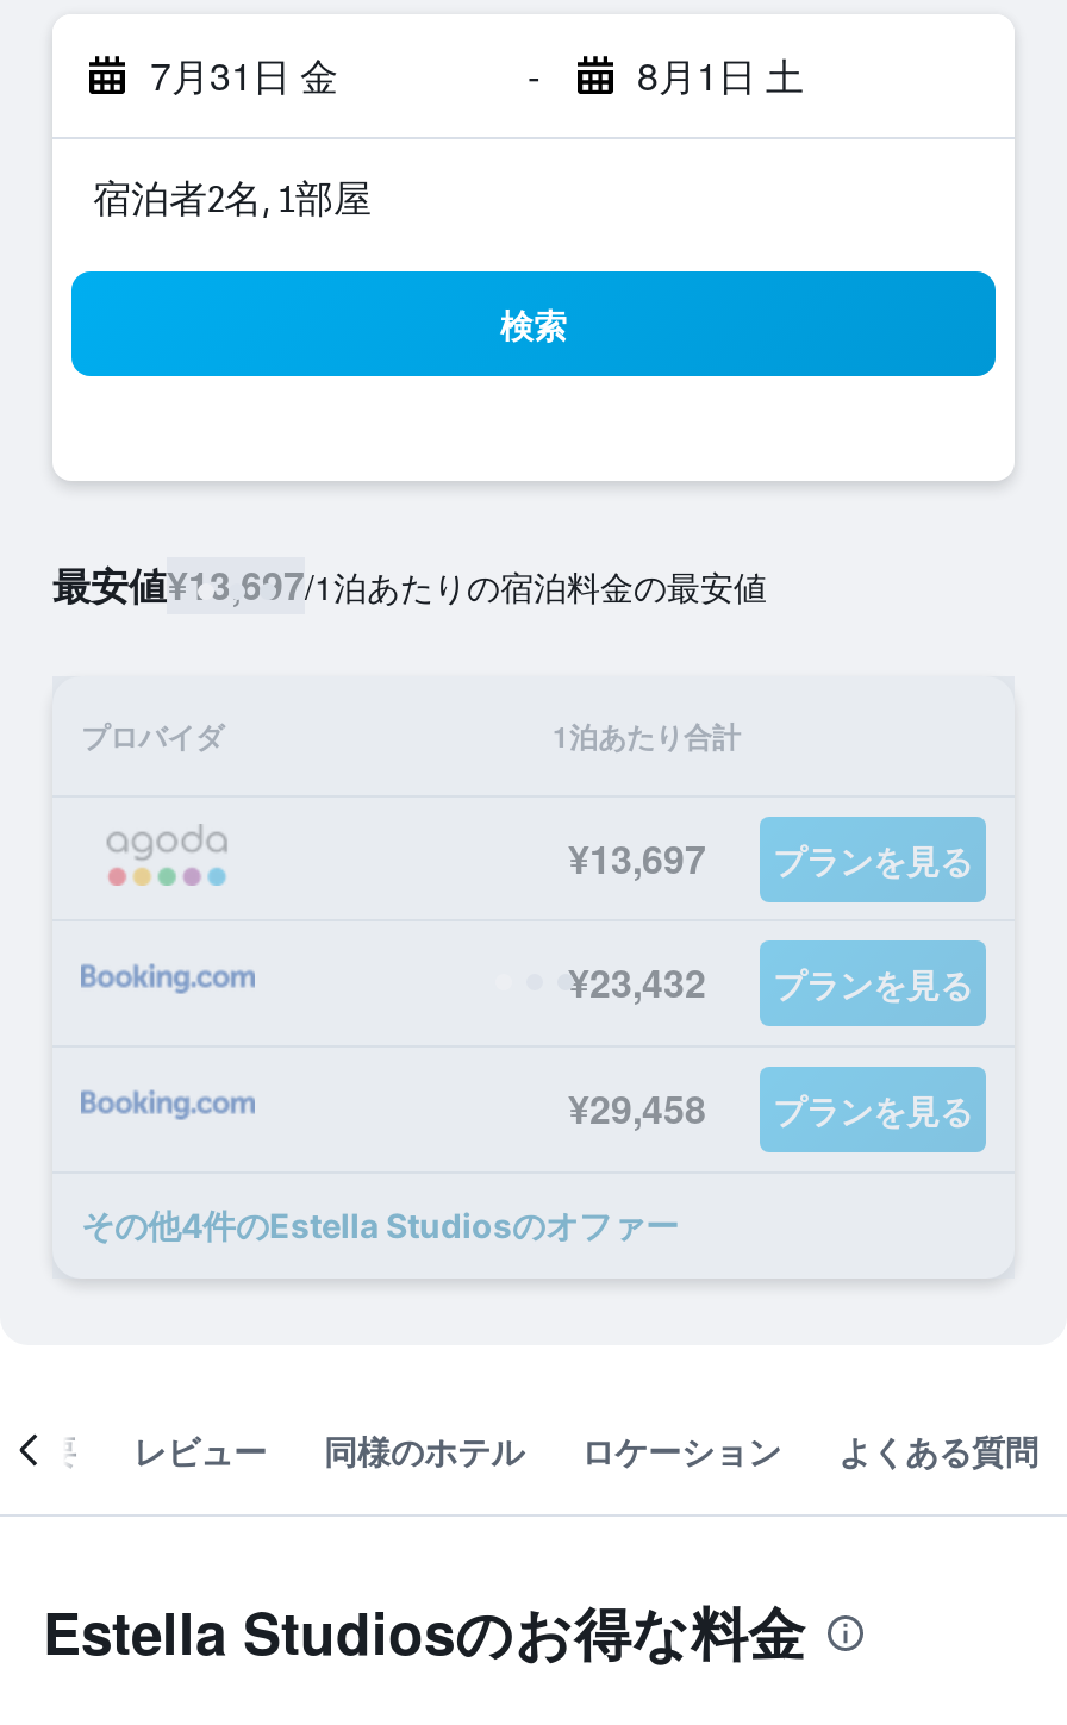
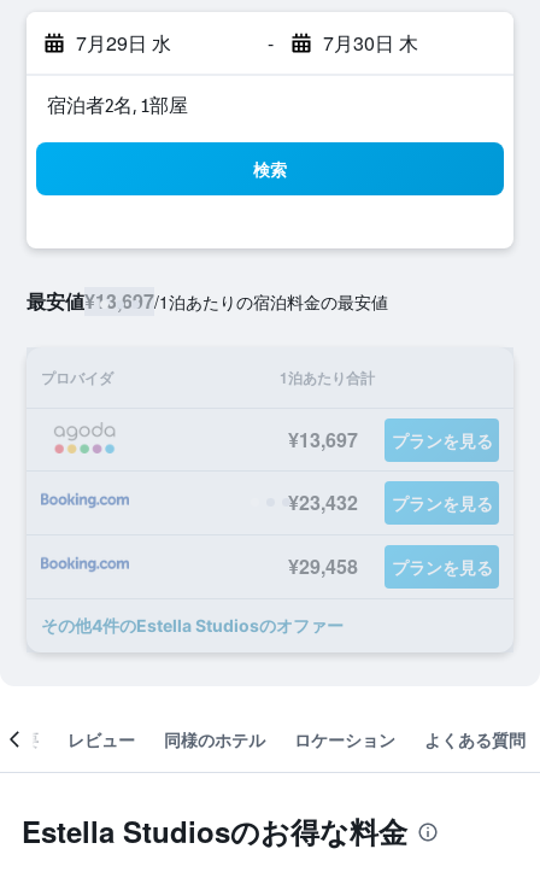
- 7月31日 金
+ 7月29日 水

- 8月1日 土
+ 7月30日 木
